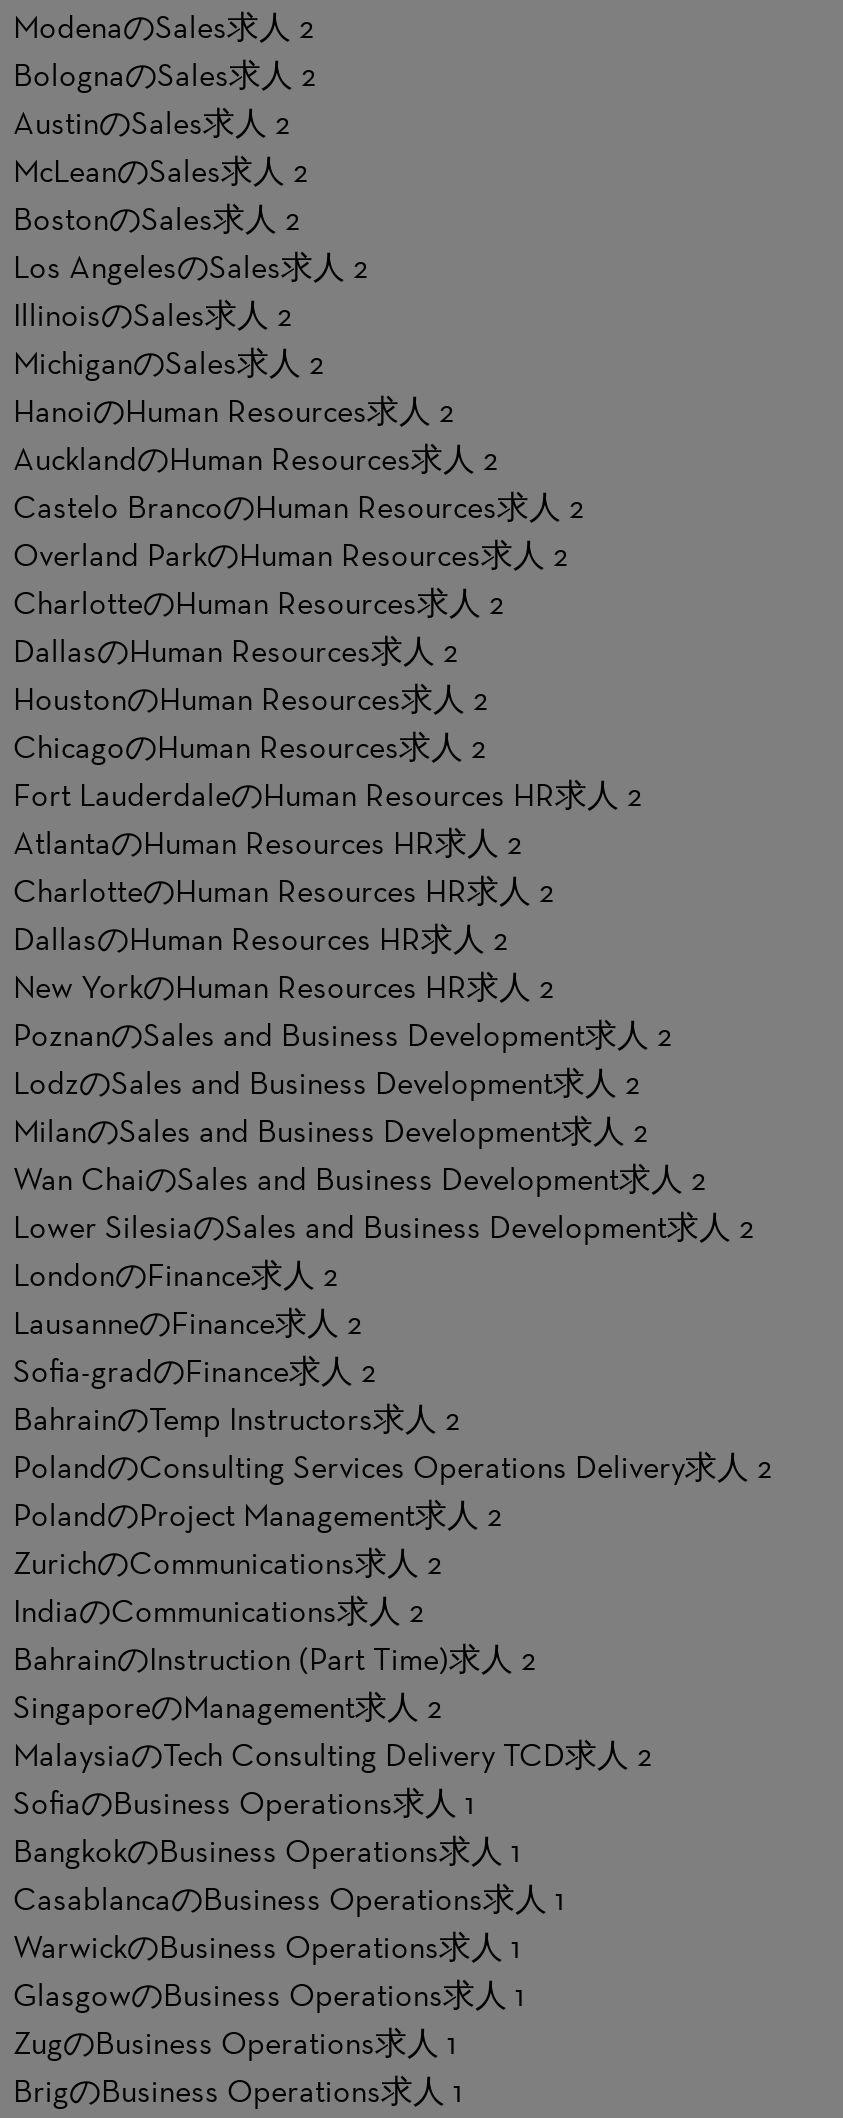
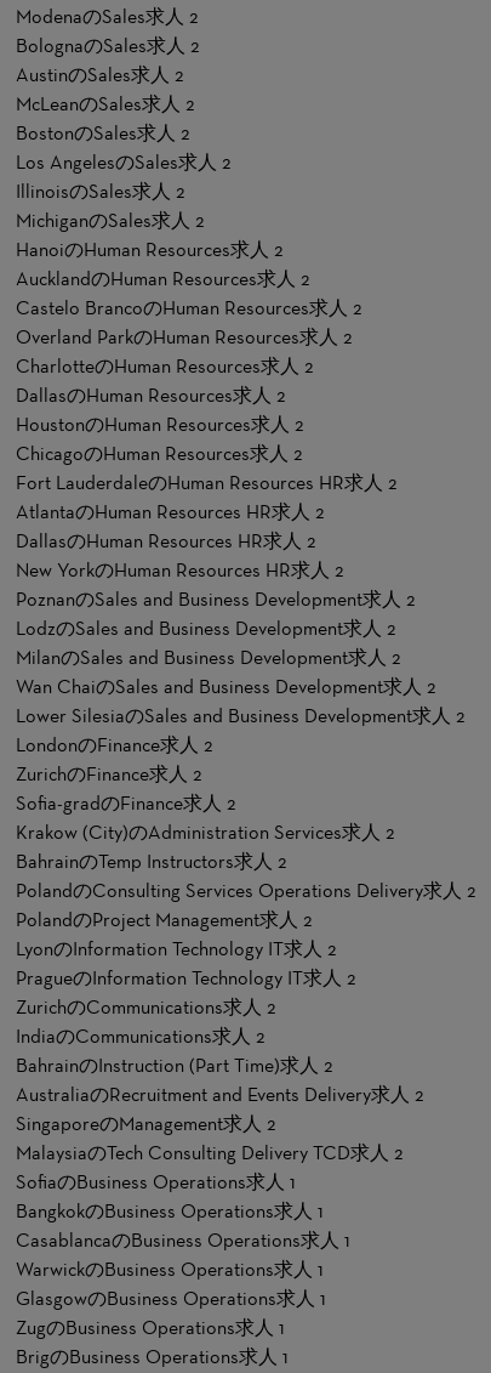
- CharlotteのHuman Resources HR求人2

moved up: DallasのHuman Resources HR求人2 | New YorkのHuman Resources HR求人2 | PoznanのSales and Business Development求人2 | LodzのSales and Business Development求人2 | MilanのSales and Business Development求人2 | Wan ChaiのSales and Business Development求人2 | Lower SilesiaのSales and Business Development求人2 | LondonのFinance求人2

- LausanneのFinance求人2
+ ZurichのFinance求人2

moved up: Sofia-gradのFinance求人2

+ Krakow (City)のAdministration Services求人2

+ LyonのInformation Technology IT求人2
+ PragueのInformation Technology IT求人2

+ AustraliaのRecruitment and Events Delivery求人2
